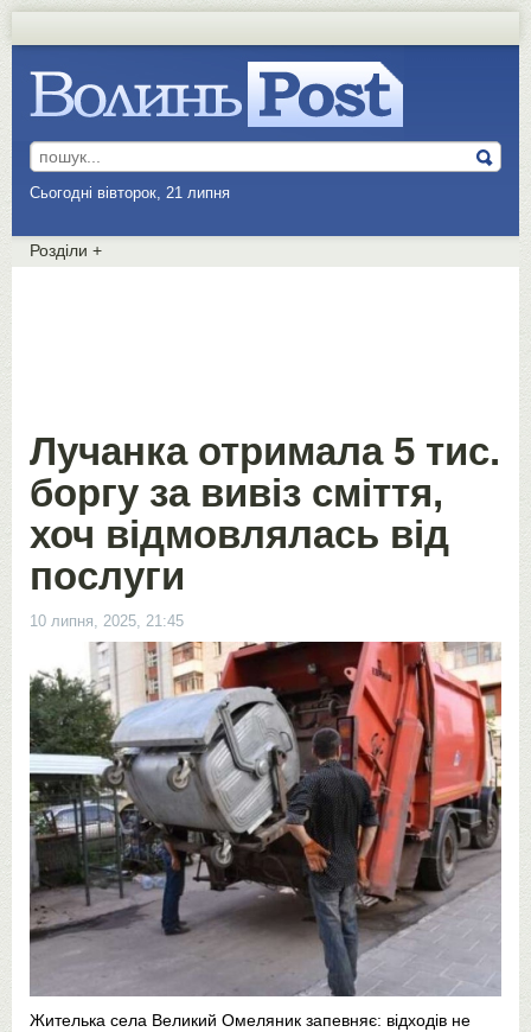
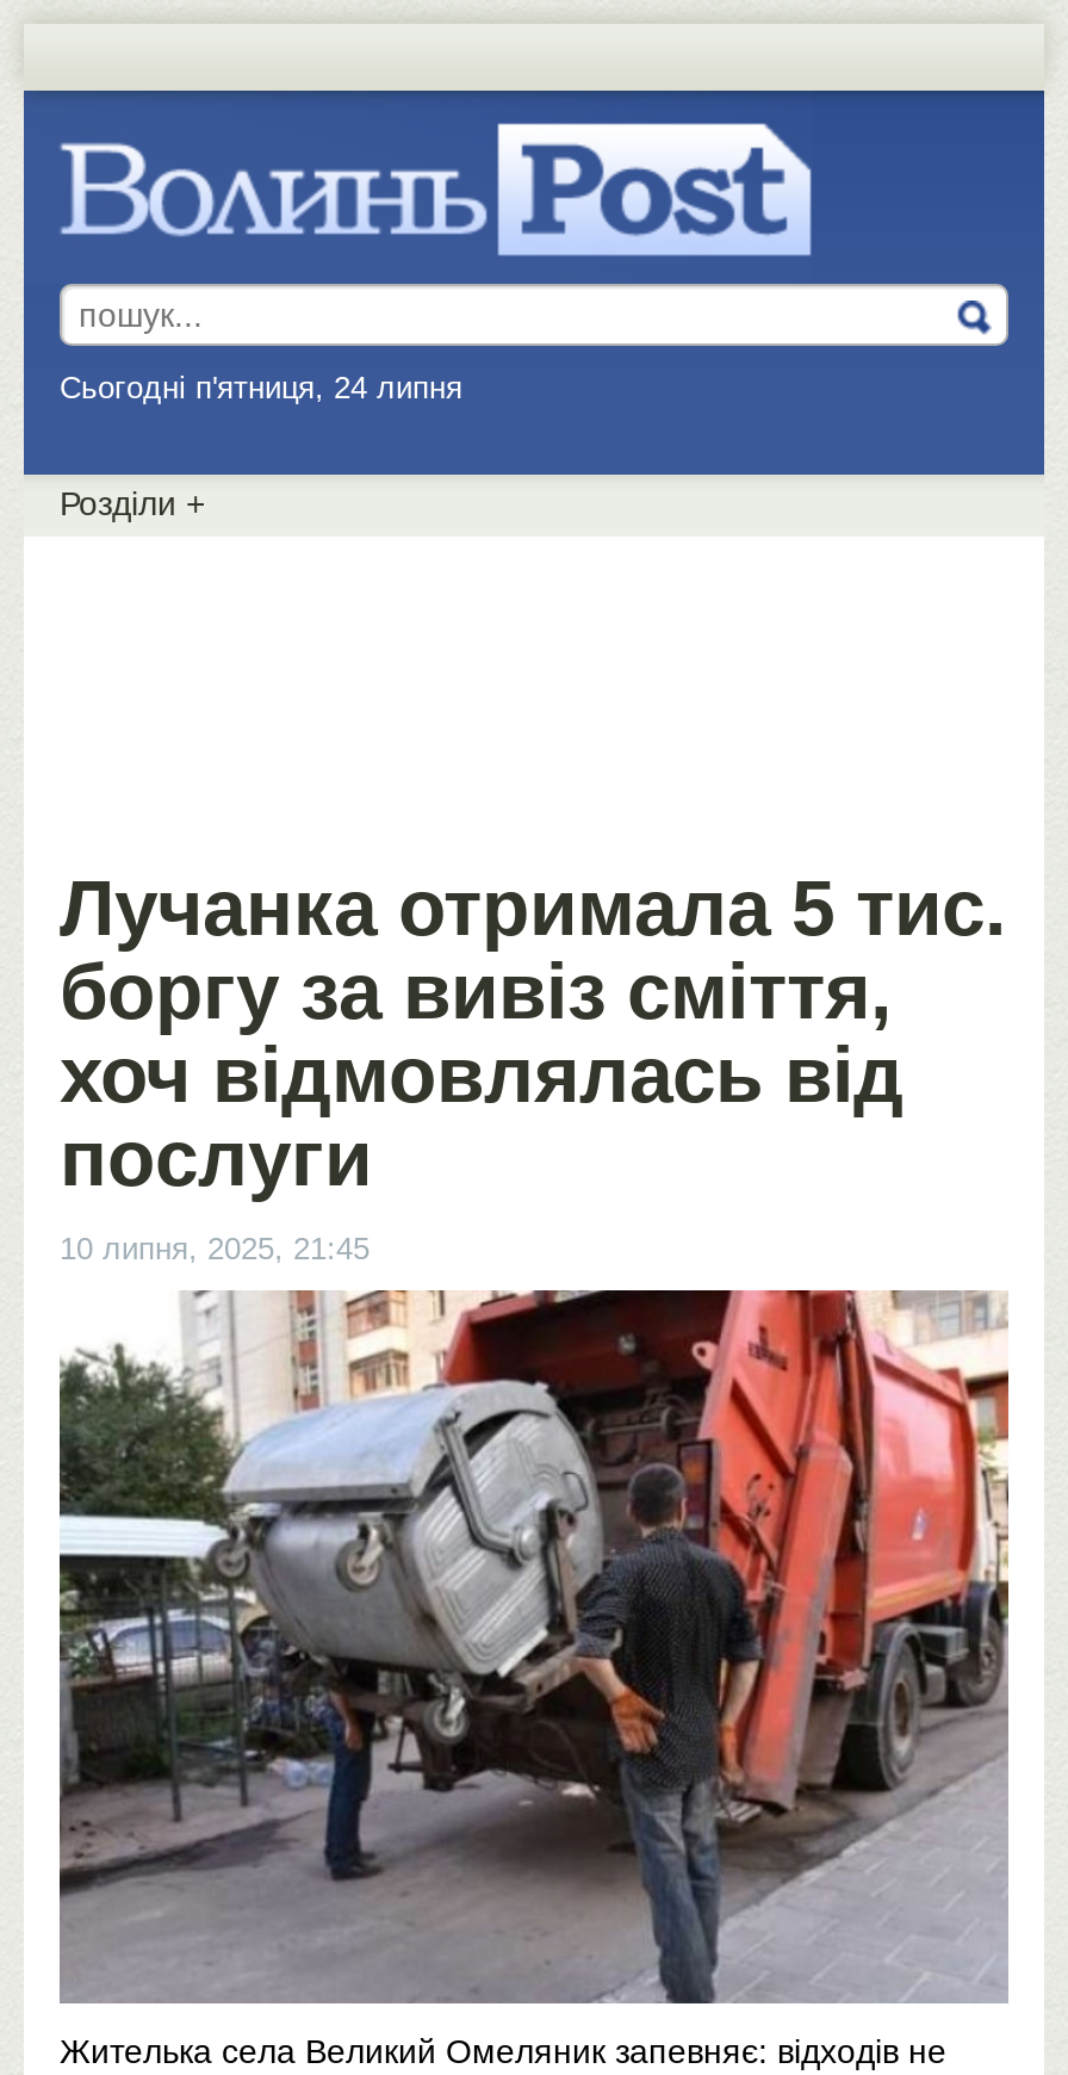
- Сьогодні вівторок, 21 липня
+ Сьогодні п'ятниця, 24 липня
